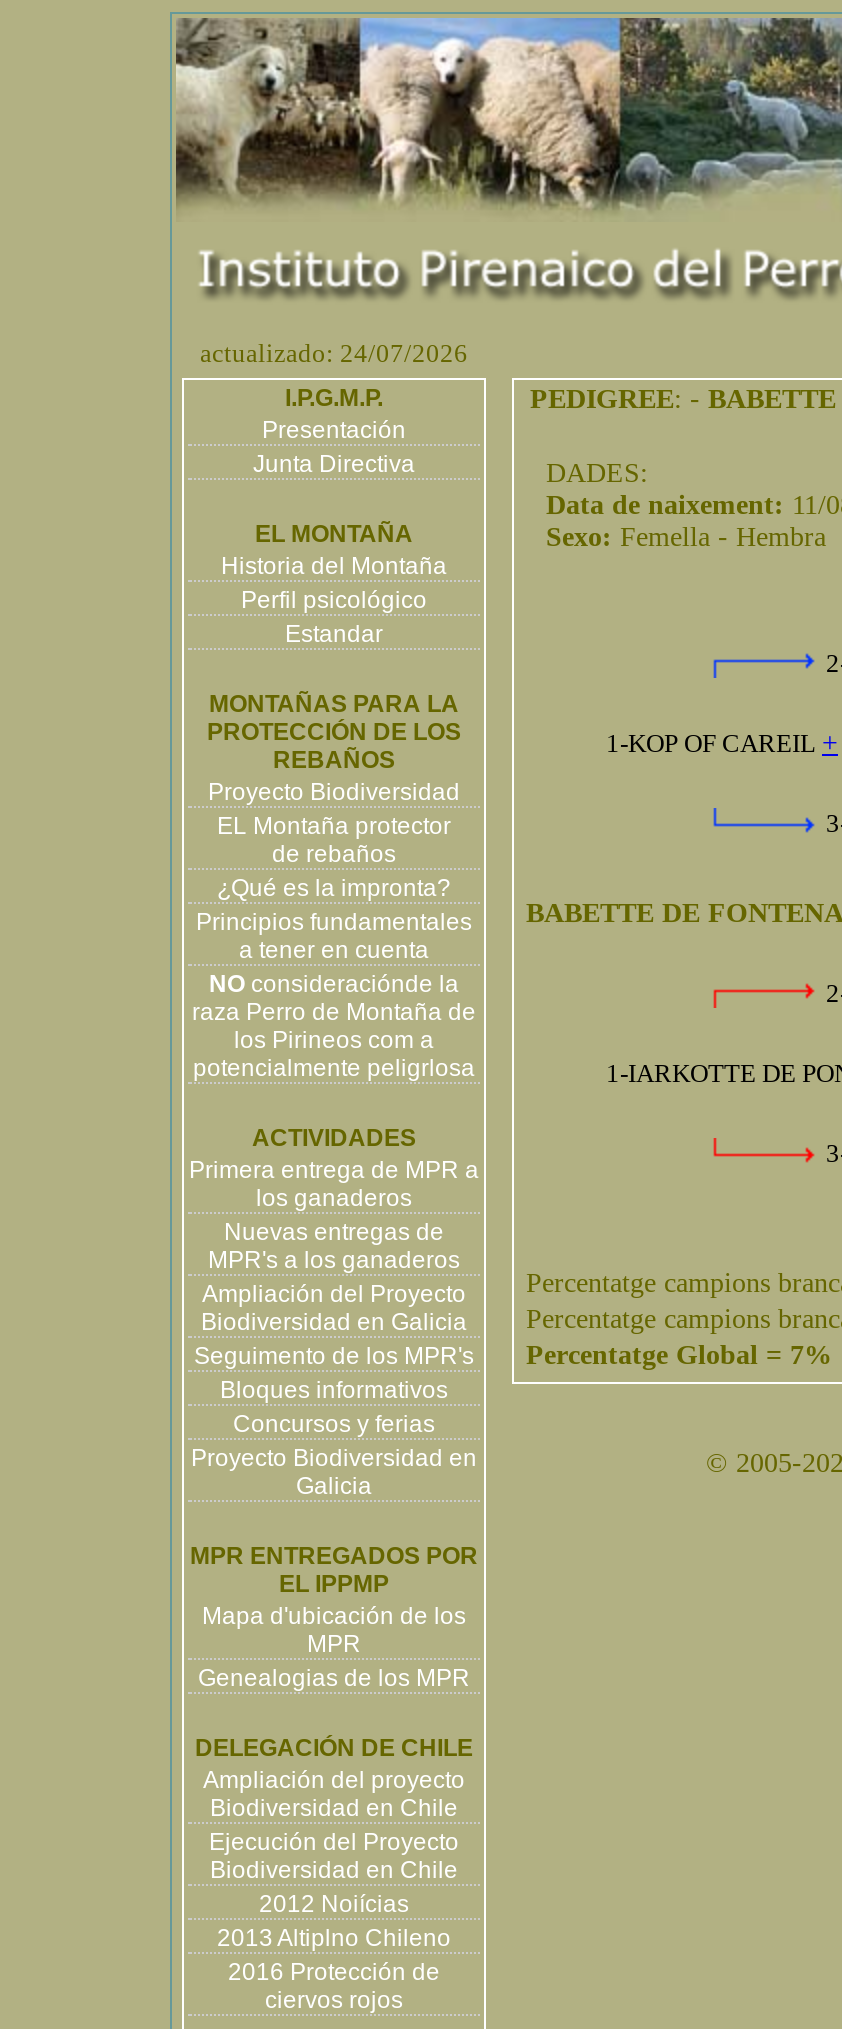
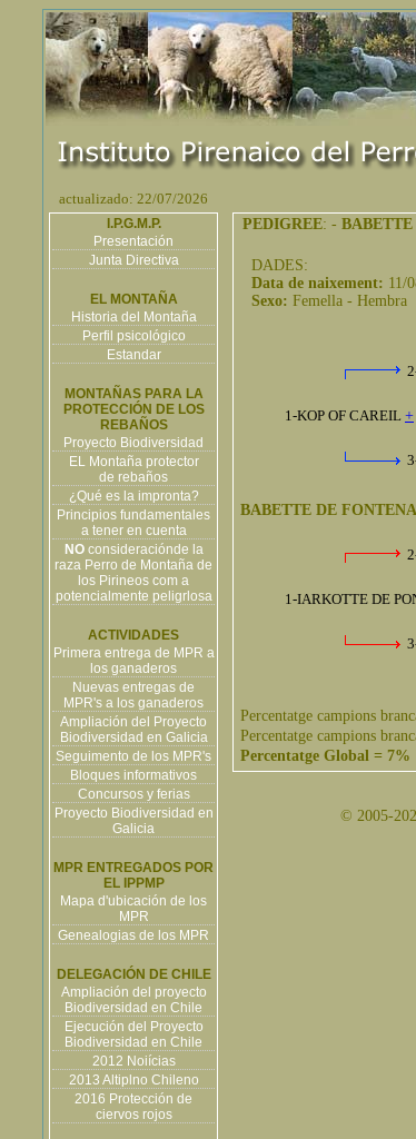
- actualizado: 24/07/2026
+ actualizado: 22/07/2026
